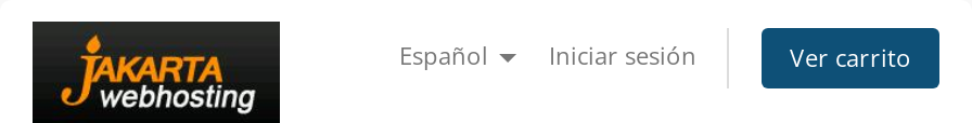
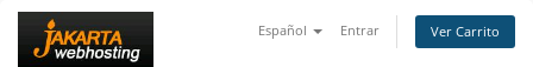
- Iniciar sesión
- Ver carrito
+ Entrar
+ Ver Carrito
